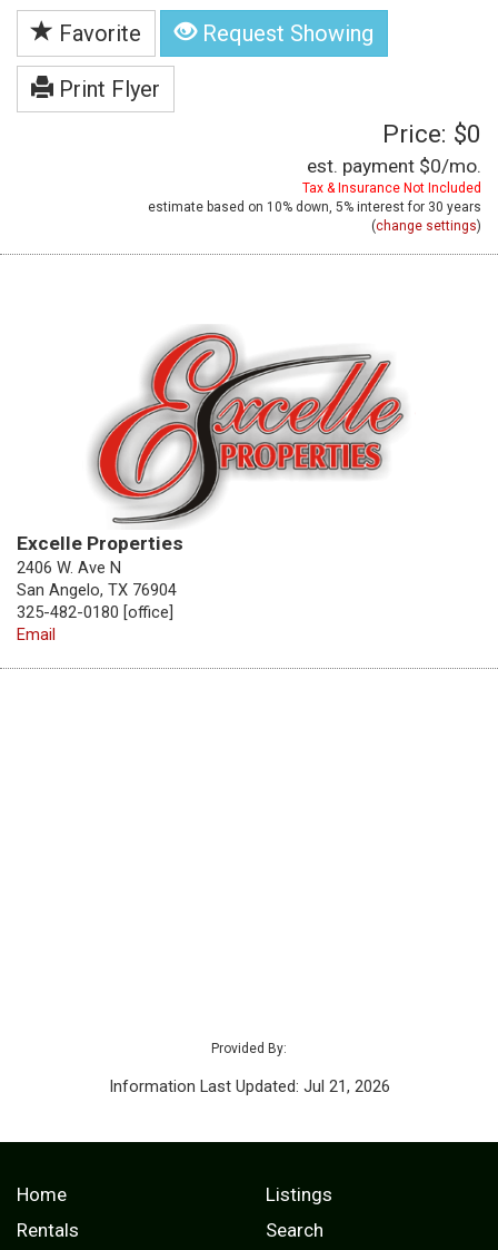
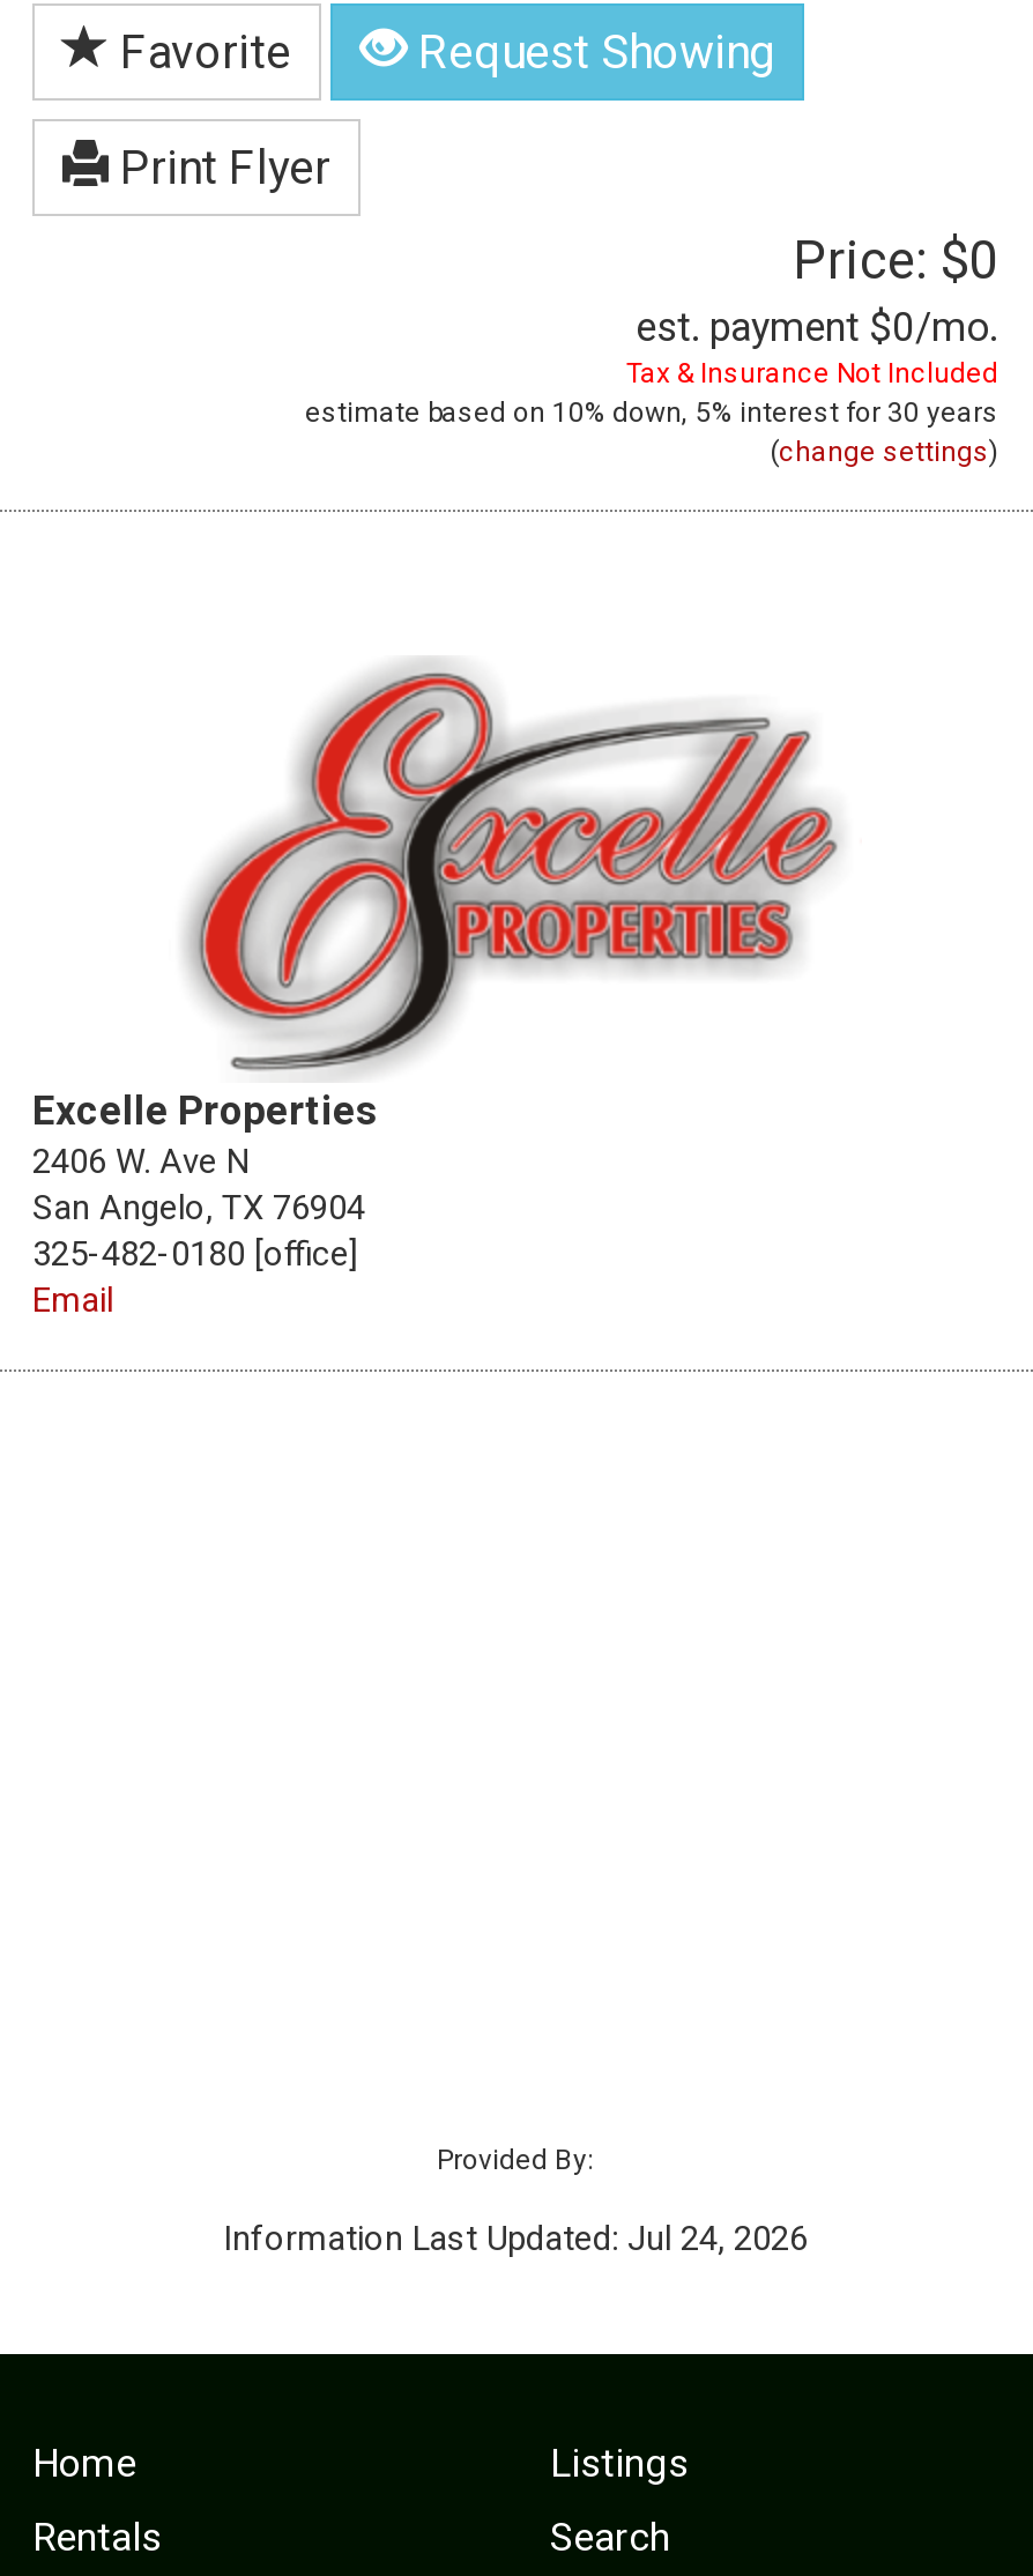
- Information Last Updated: Jul 21, 2026
+ Information Last Updated: Jul 24, 2026
